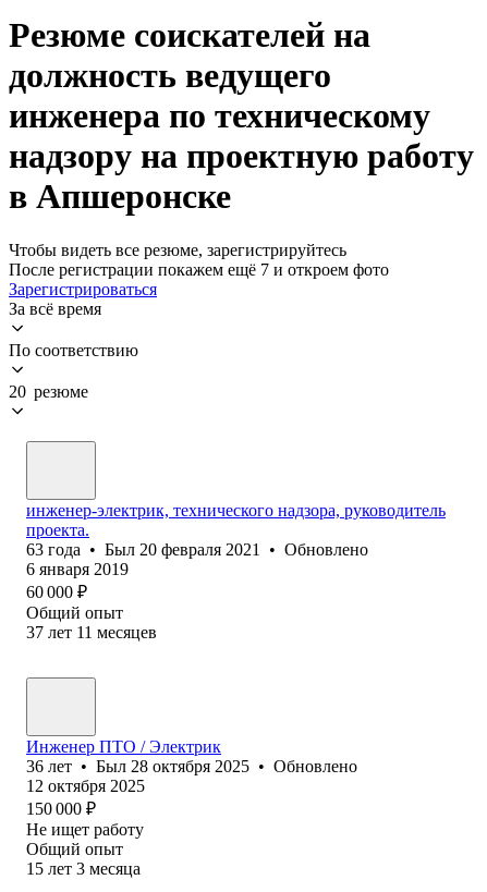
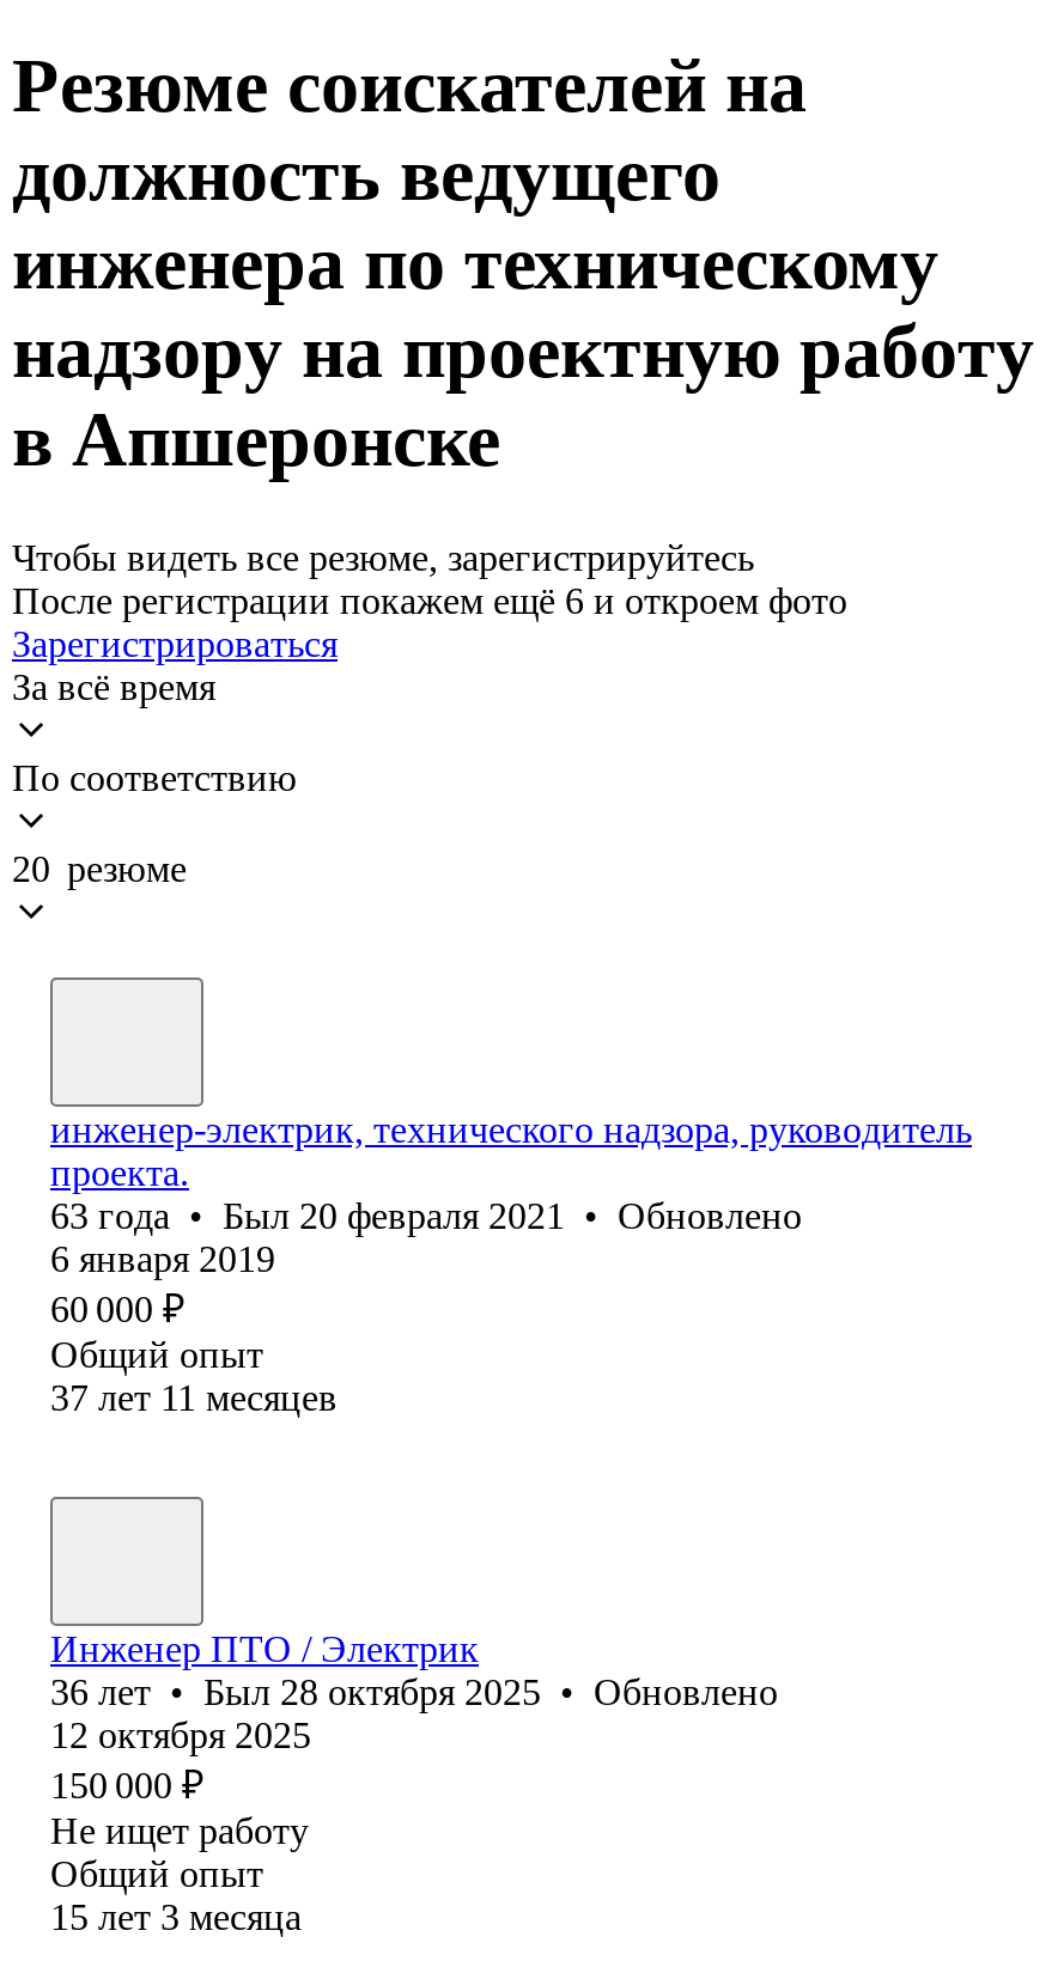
- После регистрации покажем ещё 7 и откроем фото
+ После регистрации покажем ещё 6 и откроем фото
